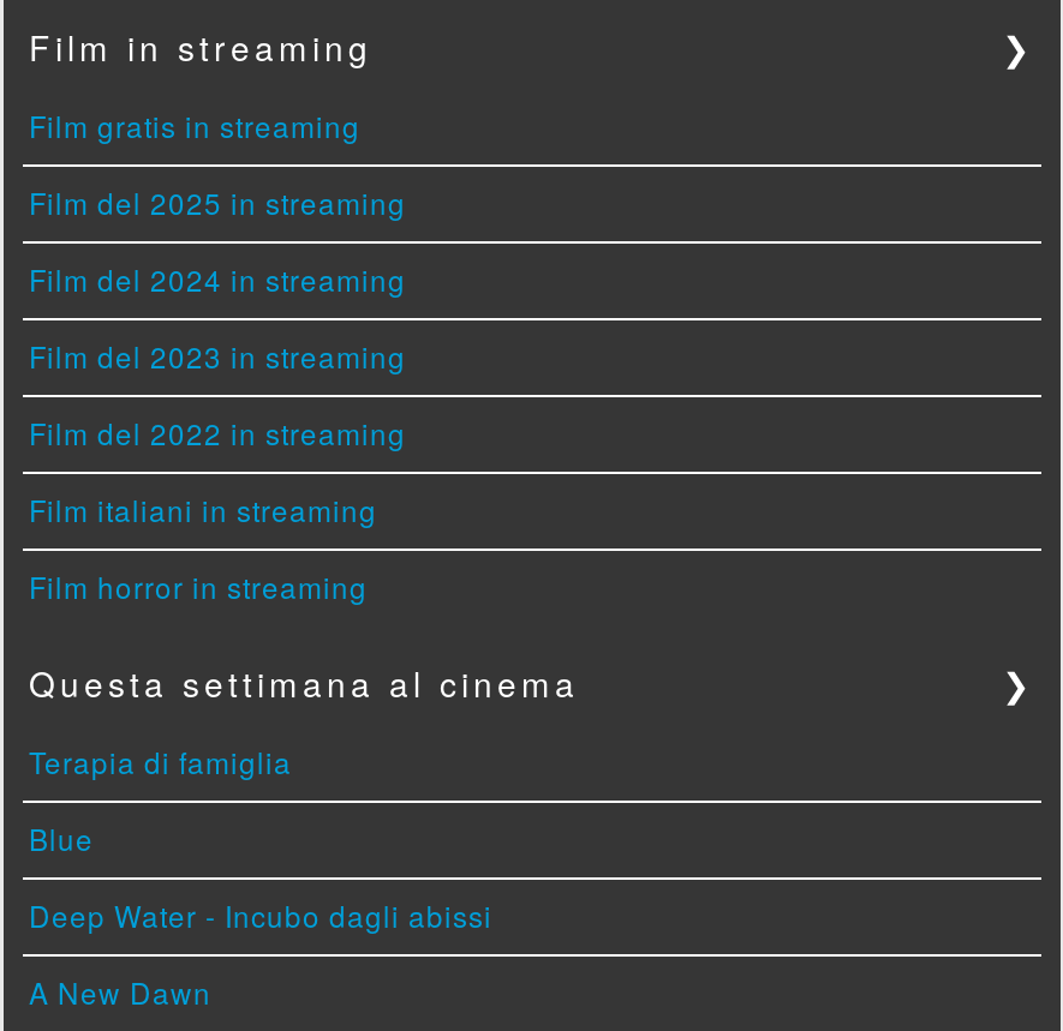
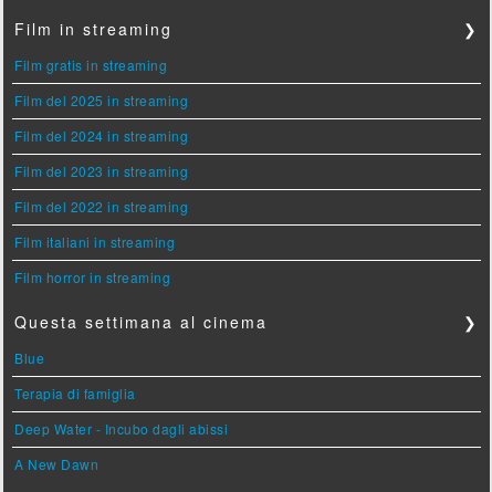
moved down: Terapia di famiglia

moved up: Blue
